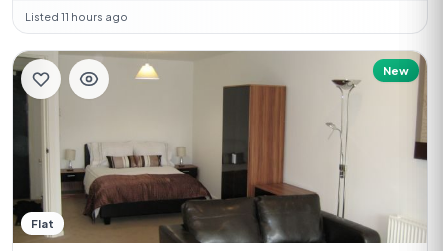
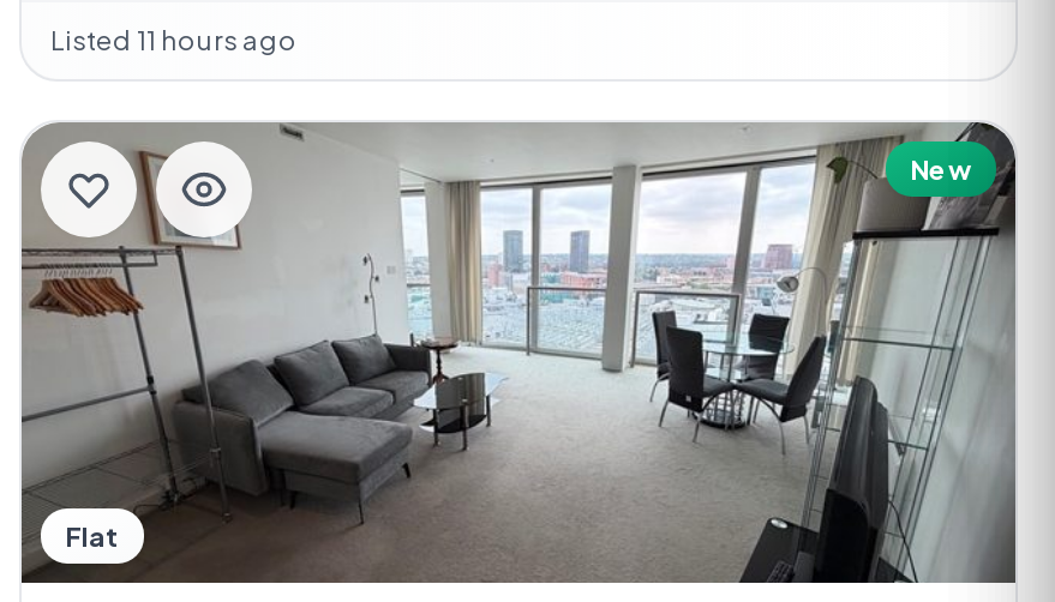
- [image]
+ [image]
